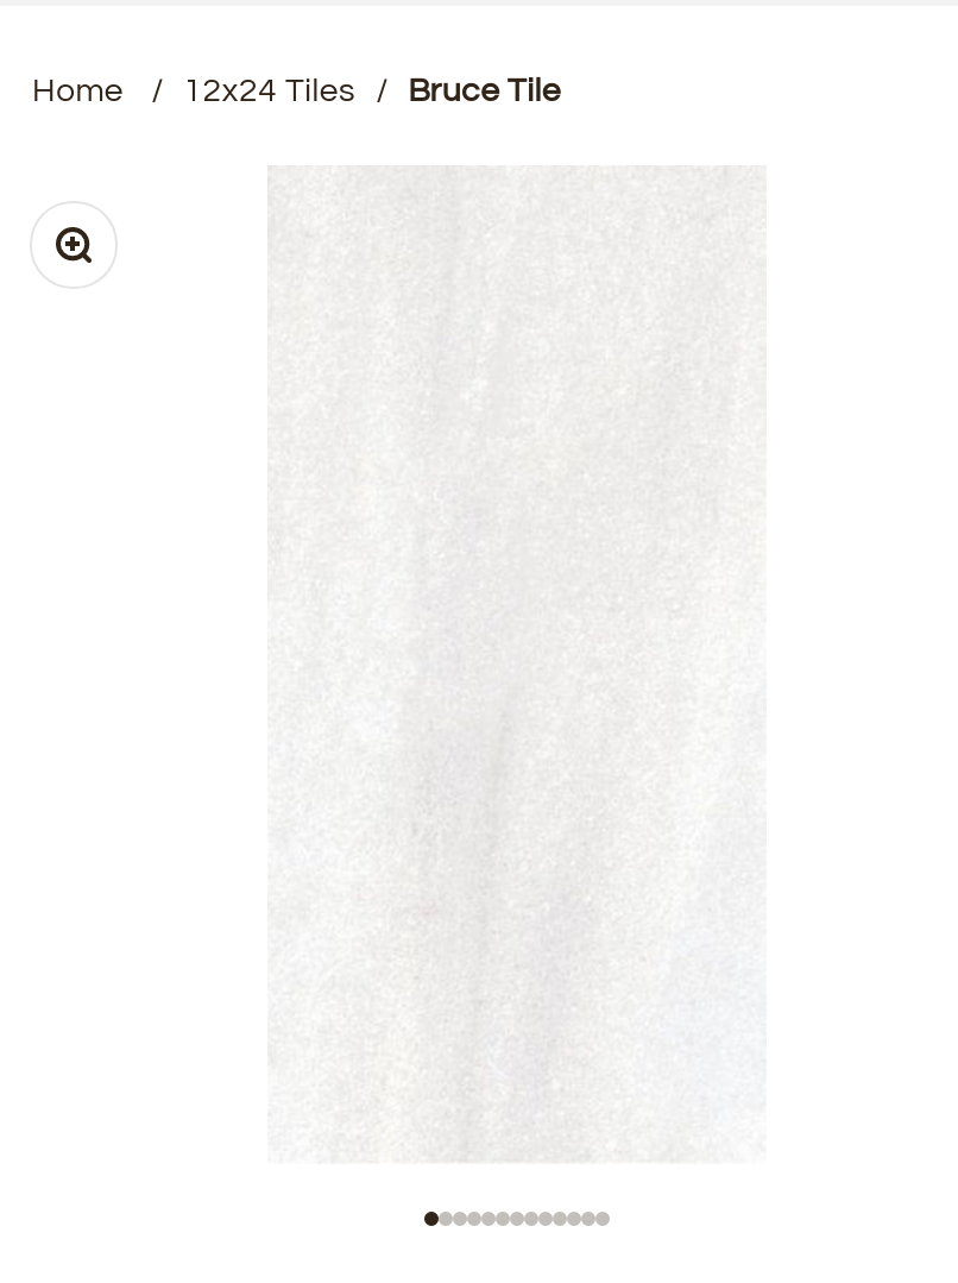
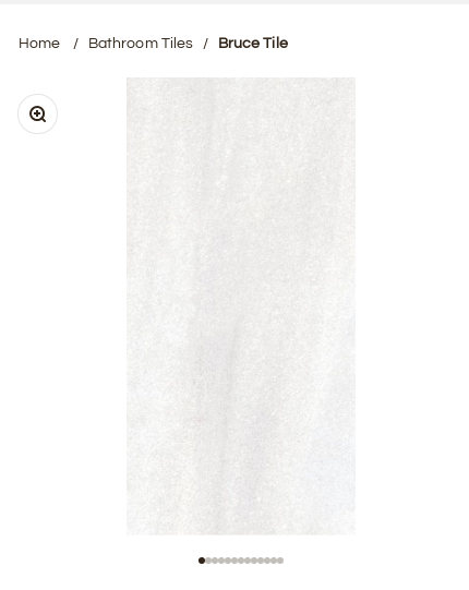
- / 12x24 Tiles / Bruce Tile
+ / Bathroom Tiles / Bruce Tile
